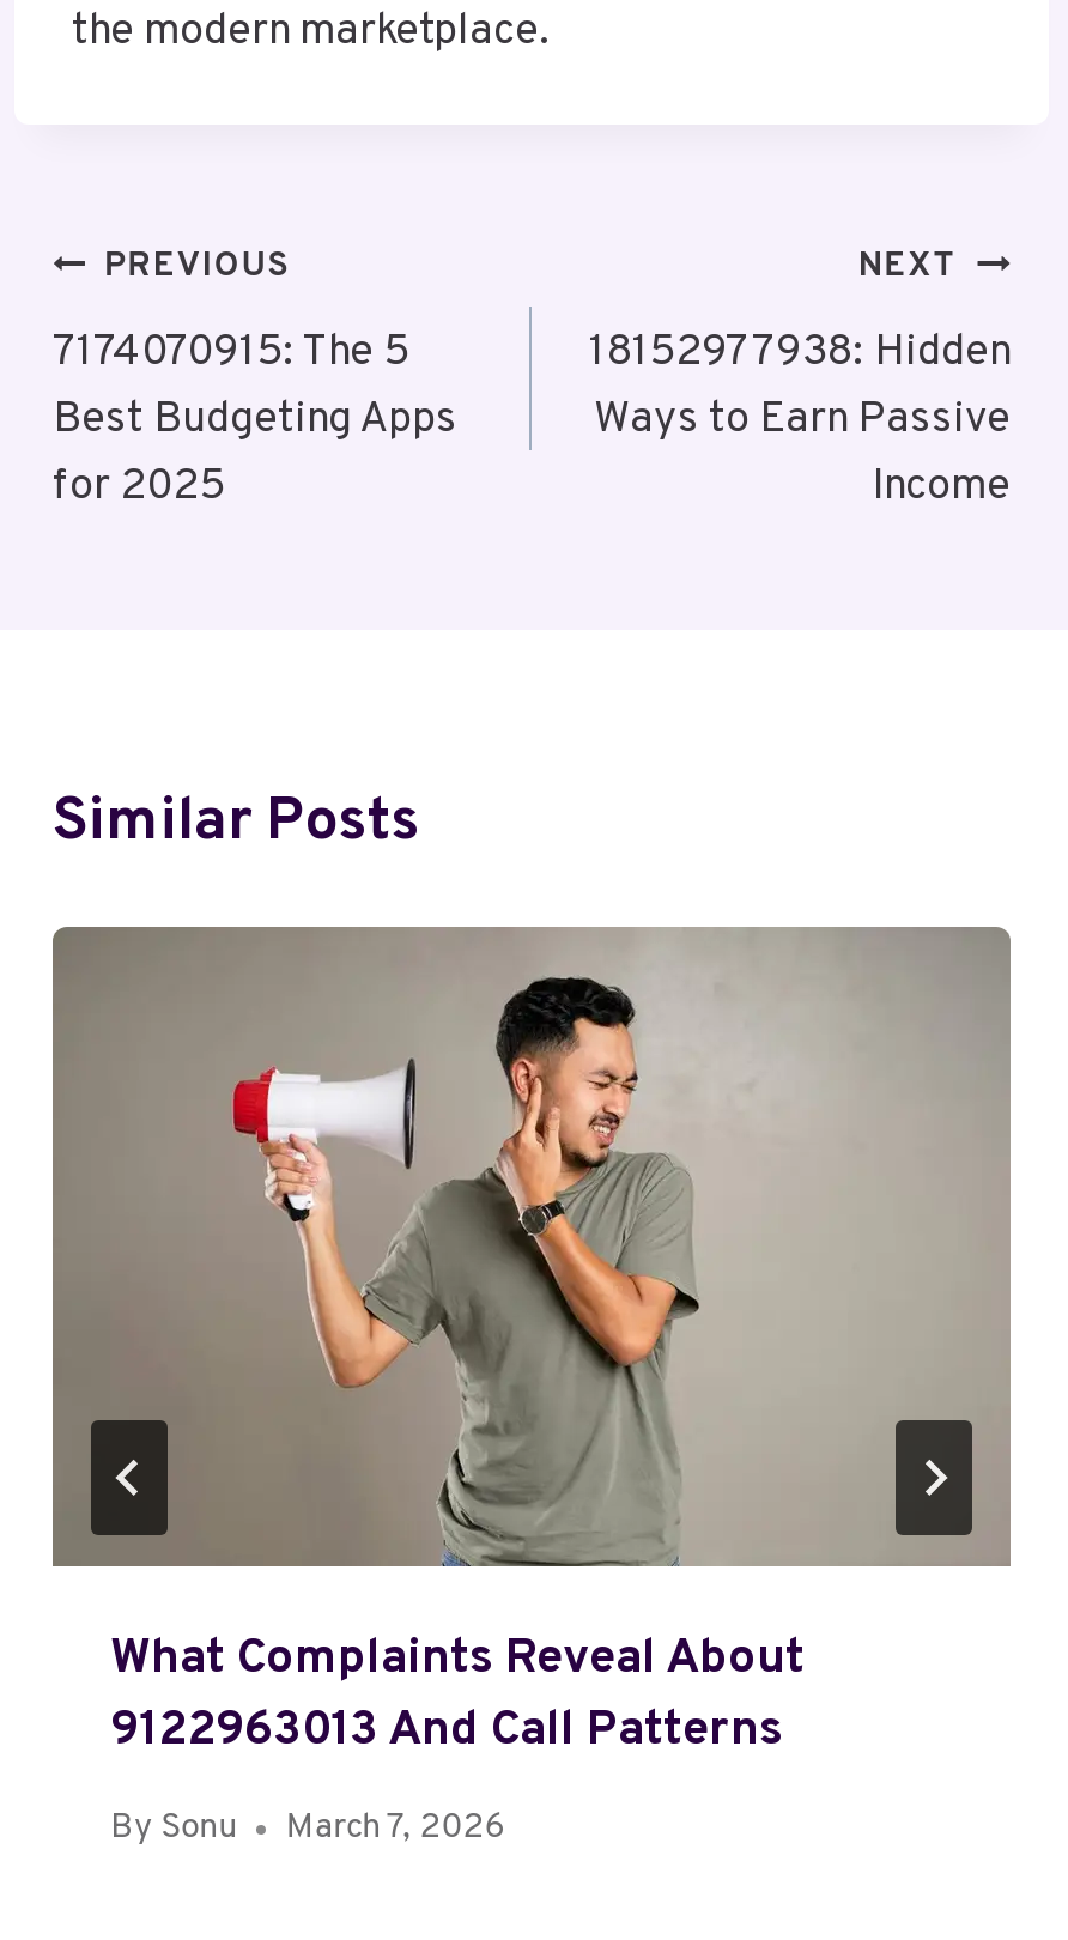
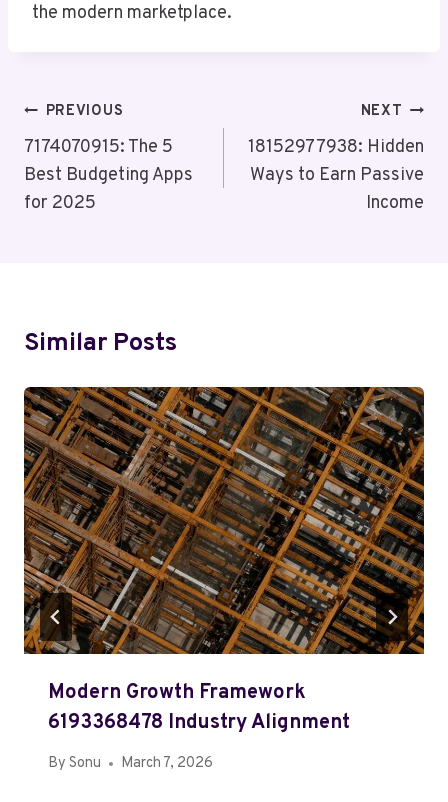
- [image]
- What Complaints Reveal About
- 9122963013 And Call Patterns
+ [image]
+ Modern Growth Framework
+ 6193368478 Industry Alignment
